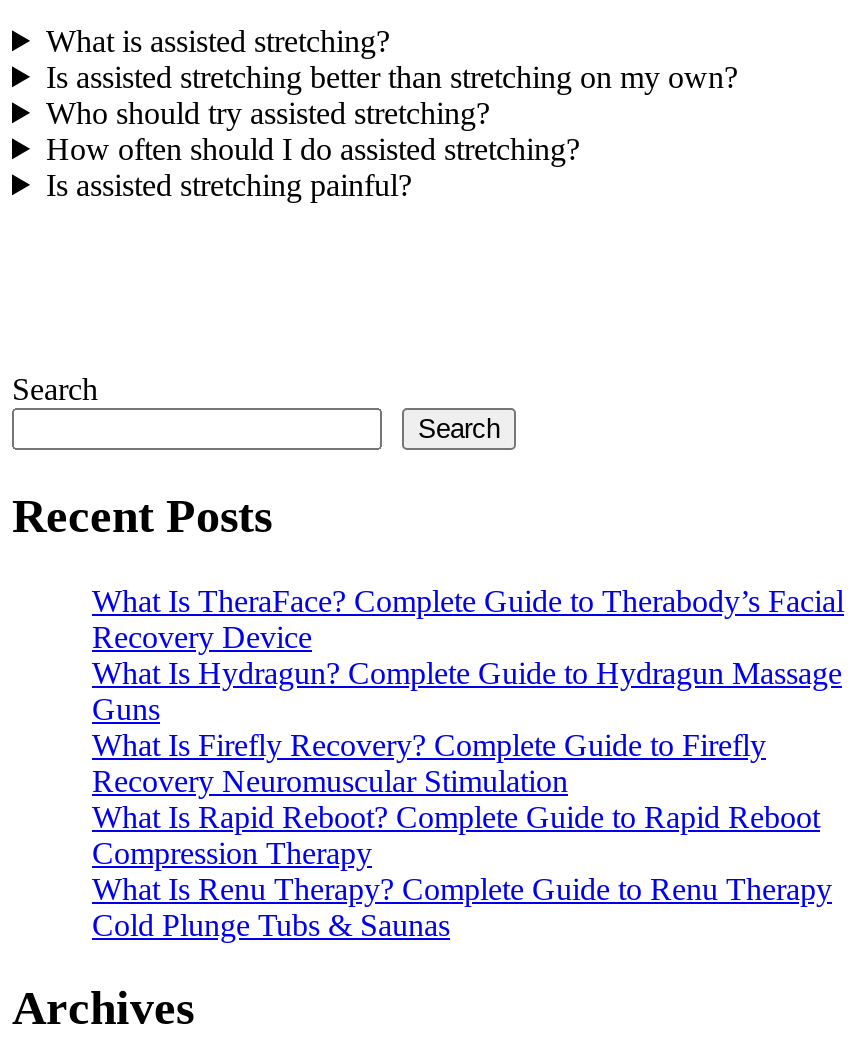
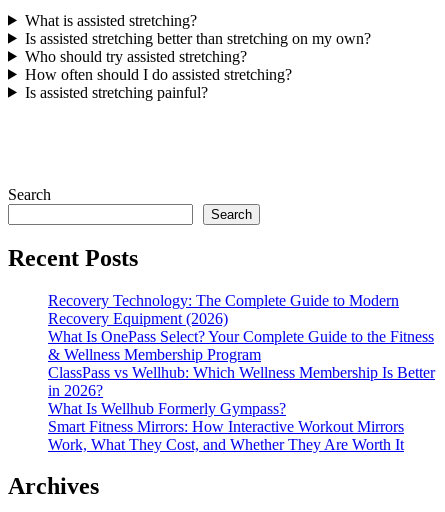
- What Is TheraFace? Complete Guide to Therabody’s Facial
- Recovery Device
- What Is Hydragun? Complete Guide to Hydragun Massage
- Guns
- What Is Firefly Recovery? Complete Guide to Firefly
- Recovery Neuromuscular Stimulation
- What Is Rapid Reboot? Complete Guide to Rapid Reboot
- Compression Therapy
- What Is Renu Therapy? Complete Guide to Renu Therapy
- Cold Plunge Tubs & Saunas
+ Recovery Technology: The Complete Guide to Modern
+ Recovery Equipment (2026)
+ What Is OnePass Select? Your Complete Guide to the Fitness
+ & Wellness Membership Program
+ ClassPass vs Wellhub: Which Wellness Membership Is Better
+ in 2026?
+ What Is Wellhub Formerly Gympass?
+ Smart Fitness Mirrors: How Interactive Workout Mirrors
+ Work, What They Cost, and Whether They Are Worth It
